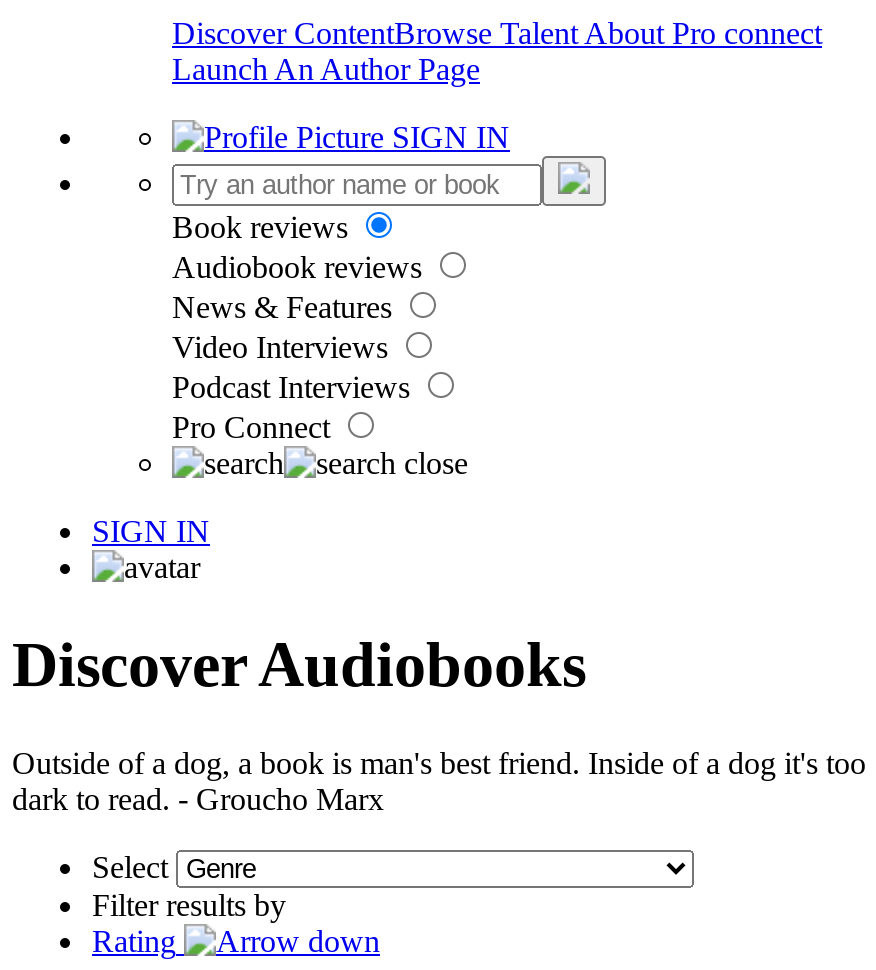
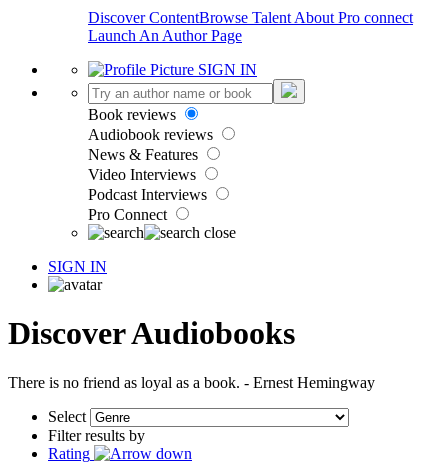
- Outside of a dog, a book is man's best friend. Inside of a dog it's too
- dark to read. - Groucho Marx
+ There is no friend as loyal as a book. - Ernest Hemingway
